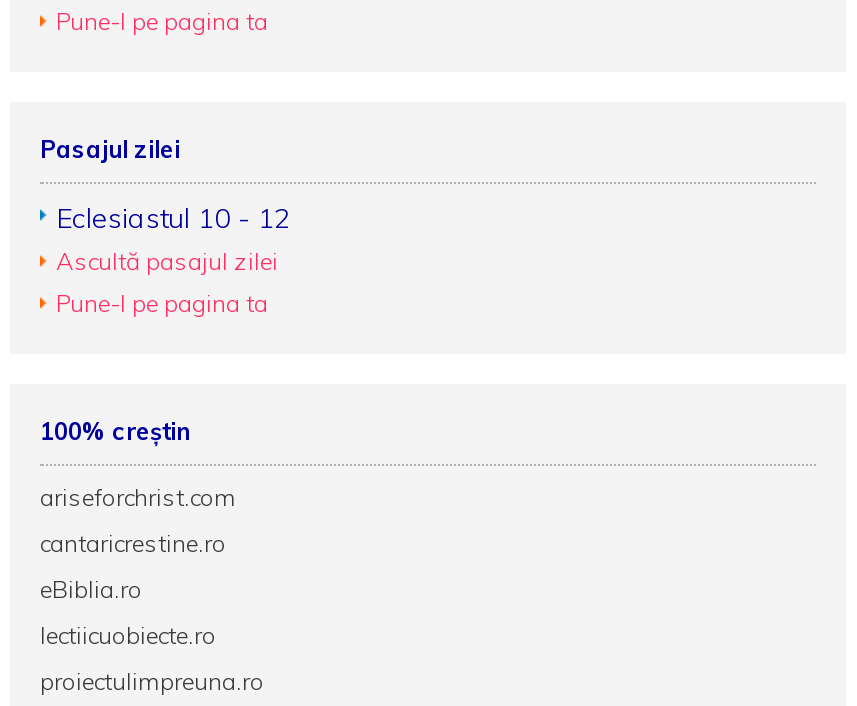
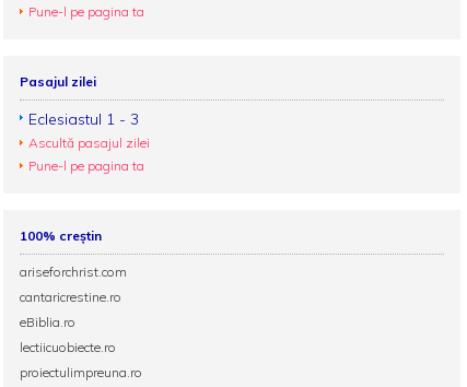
- Eclesiastul 10 - 12
+ Eclesiastul 1 - 3
